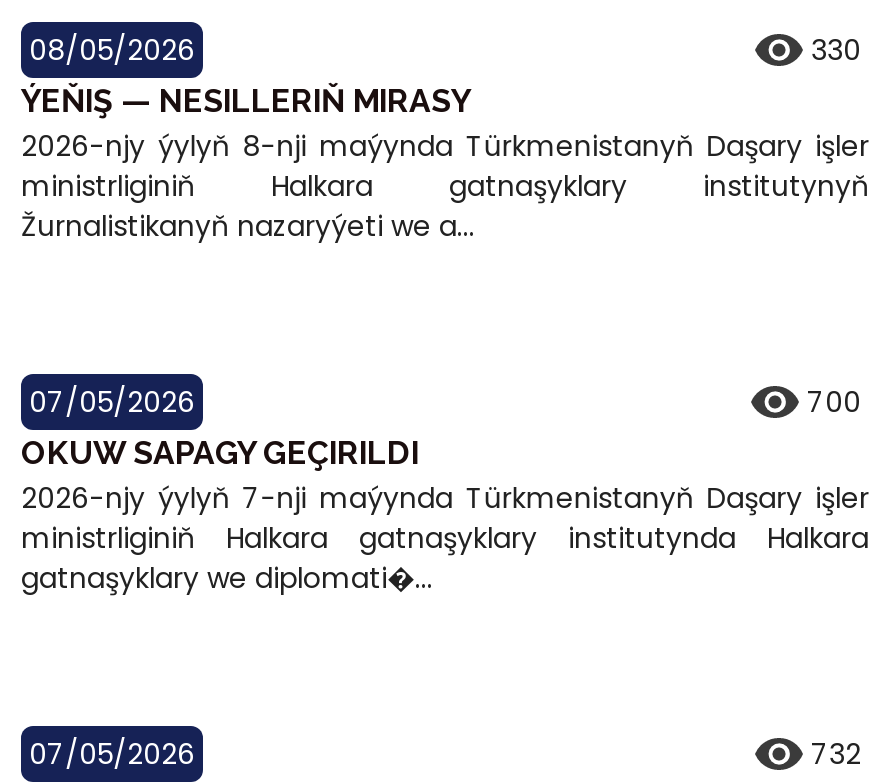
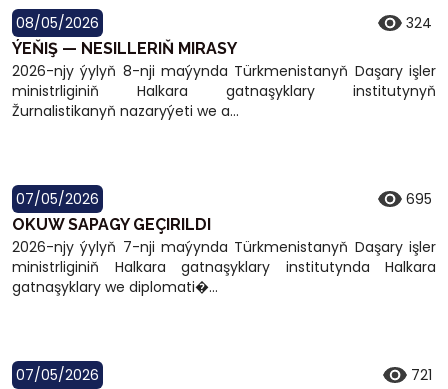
- 330
+ 324

- 700
+ 695

- 732
+ 721
